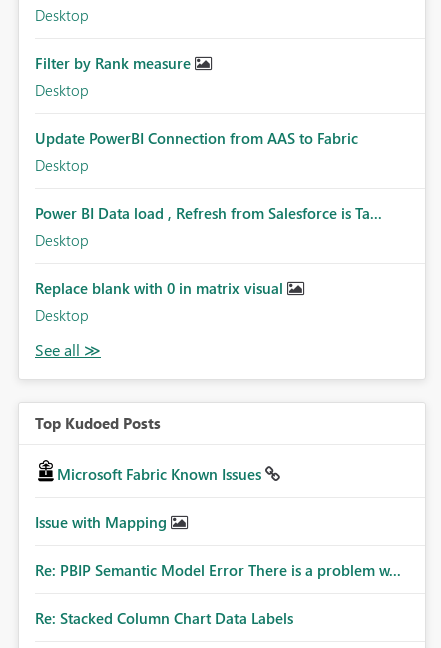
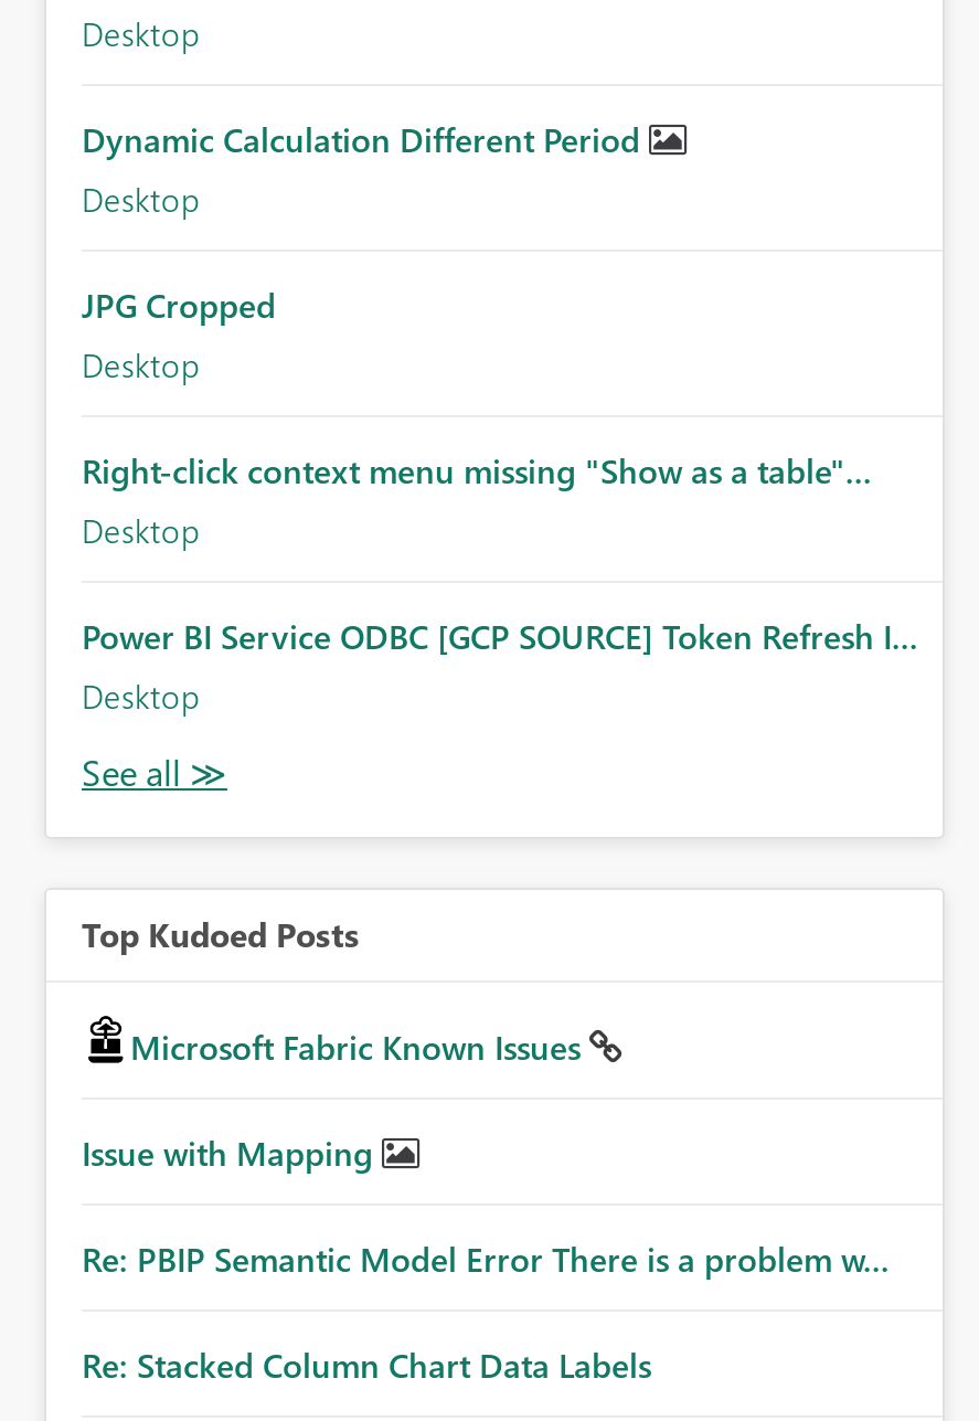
- Filter by Rank measure
+ Dynamic Calculation Different Period

- Update PowerBI Connection from AAS to Fabric
+ JPG Cropped

- Power BI Data load , Refresh from Salesforce is Ta...
+ Right-click context menu missing "Show as a table"...

- Replace blank with 0 in matrix visual
+ Power BI Service ODBC [GCP SOURCE] Token Refresh I...
